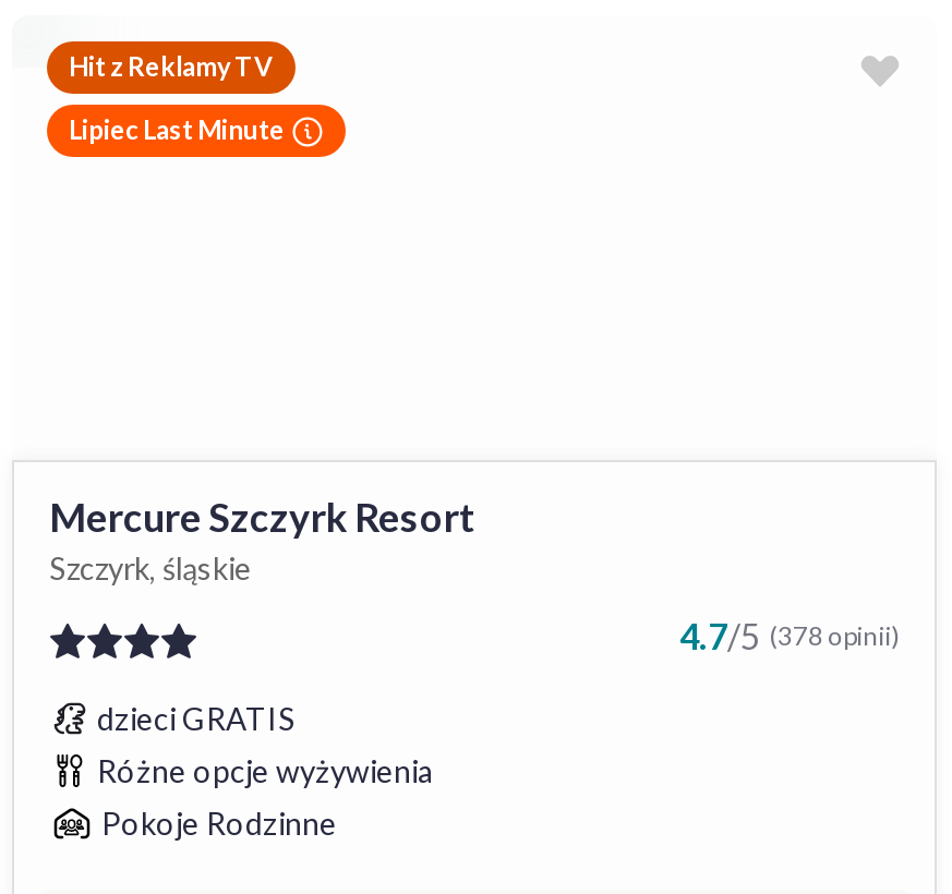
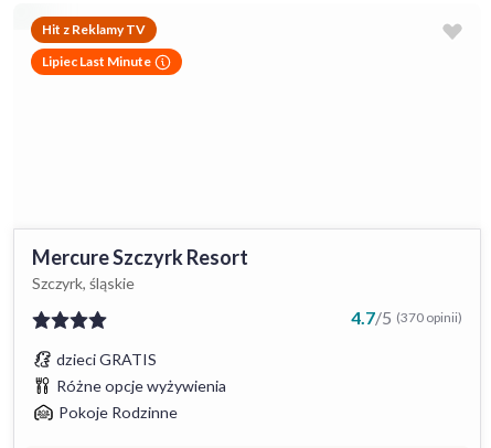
- 4.7/5 (378 opinii)
+ 4.7/5 (370 opinii)
